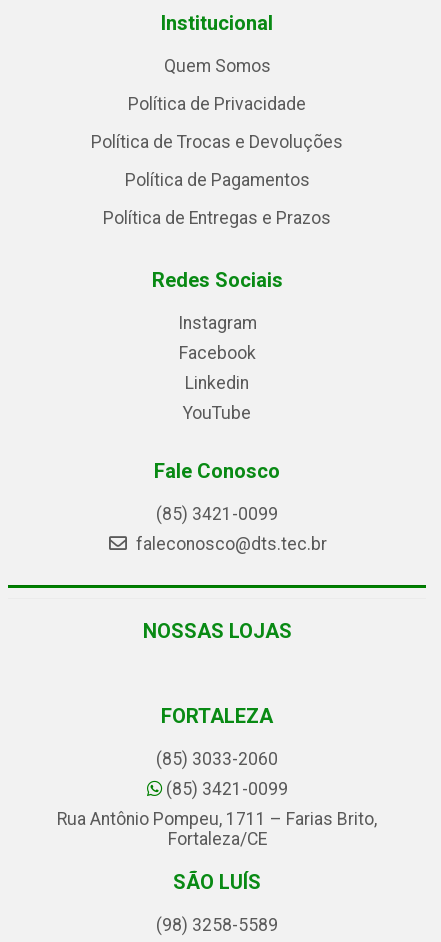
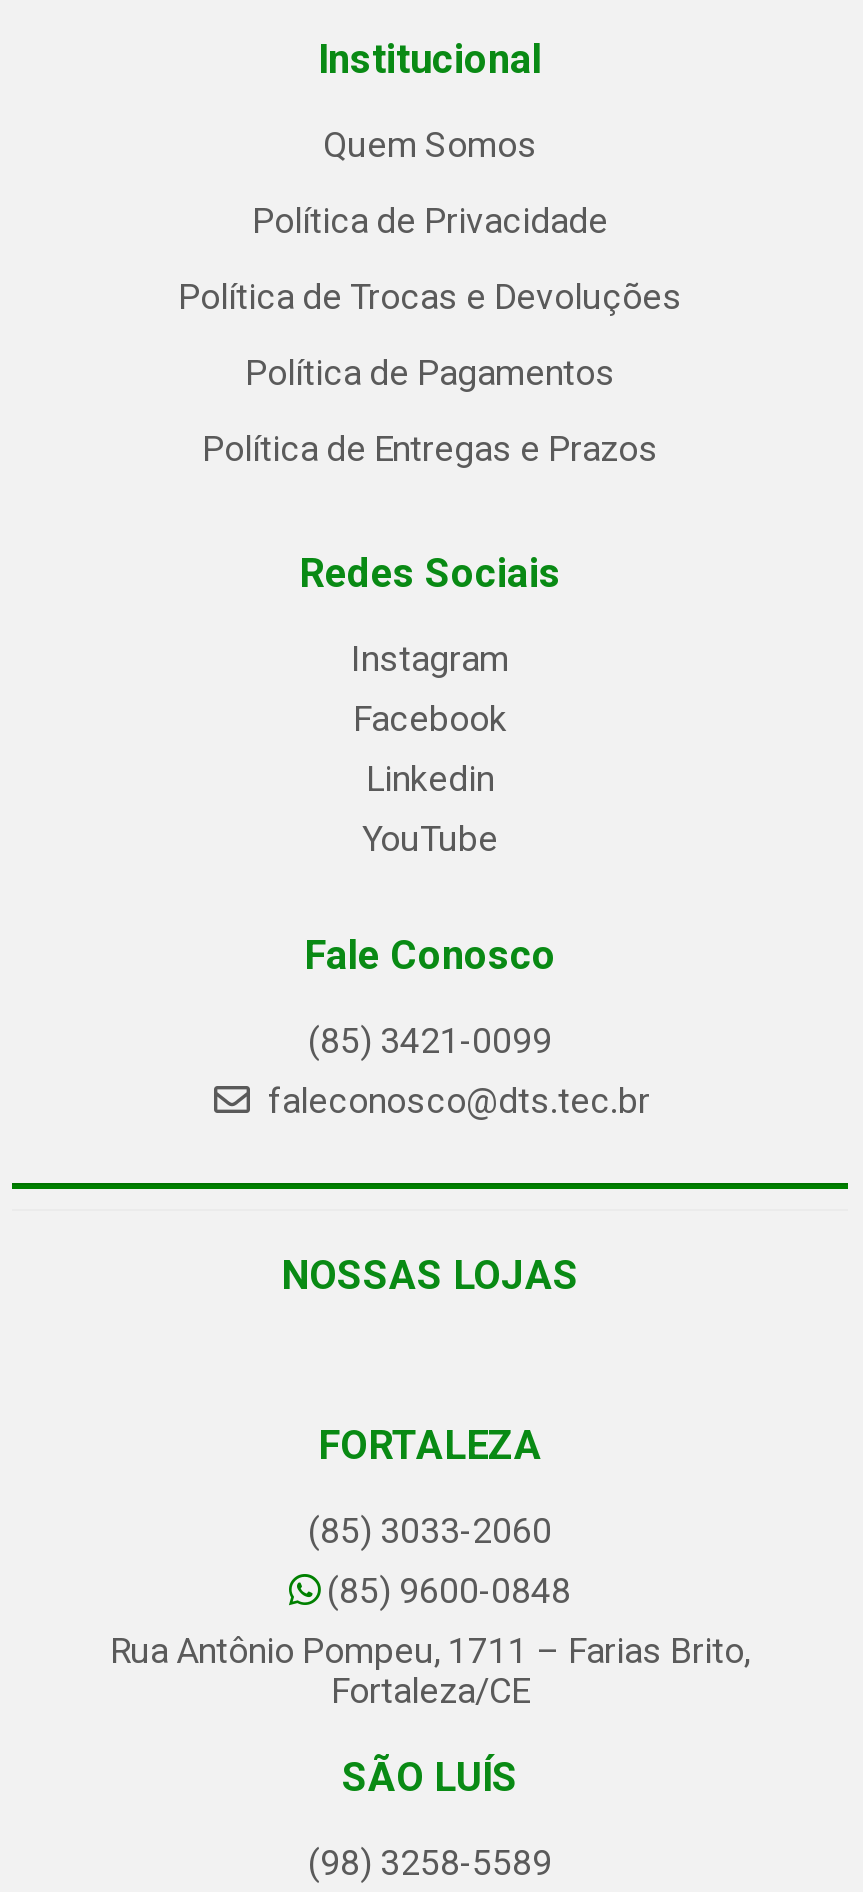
- (85) 3421-0099
+ (85) 9600-0848
